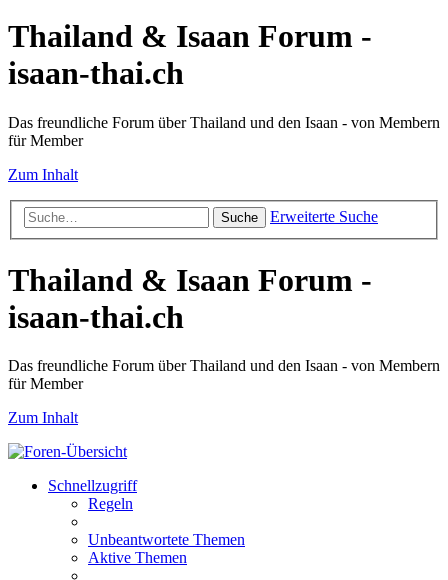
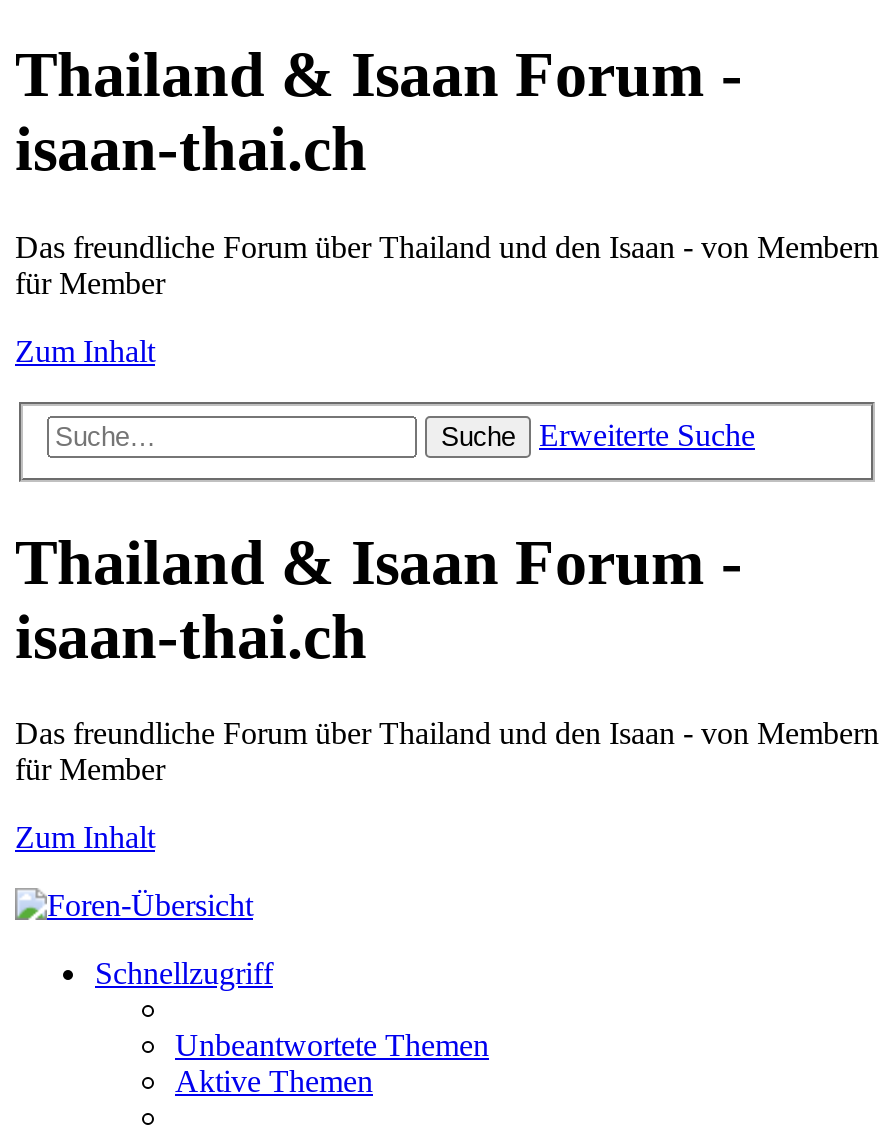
- Regeln
